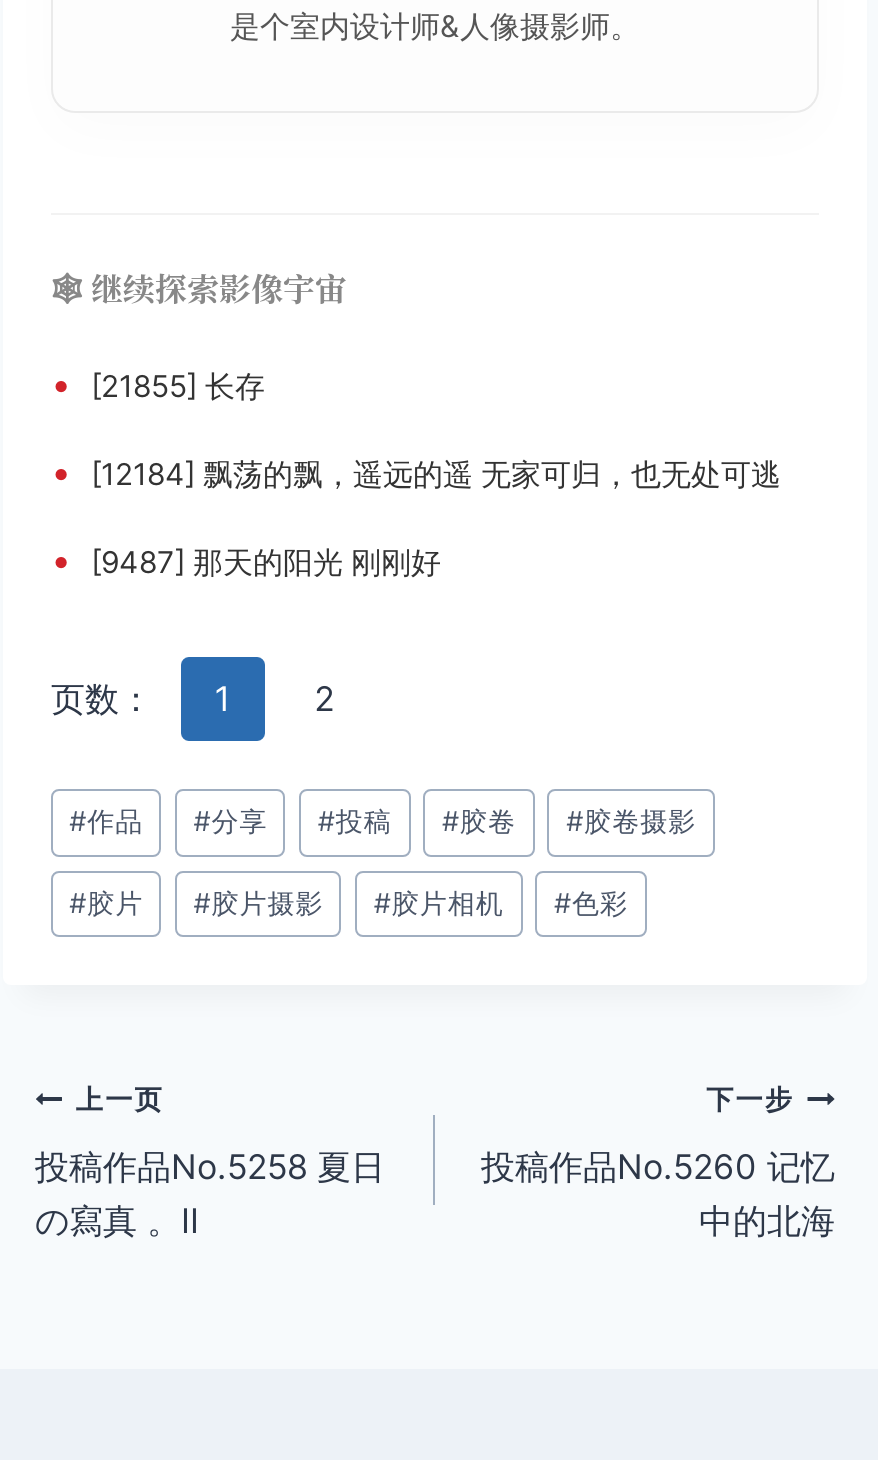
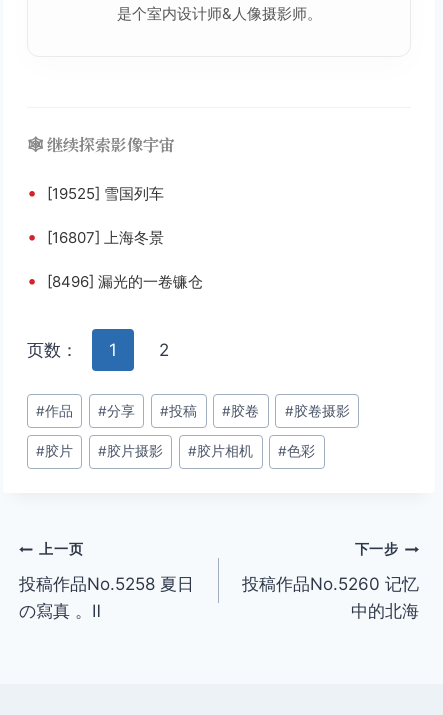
- • [21855] 长存
+ • [19525] 雪国列车

- • [12184] 飘荡的飘，遥远的遥 无家可归，也无处可逃
+ • [16807] 上海冬景

- • [9487] 那天的阳光 刚刚好
+ • [8496] 漏光的一卷镰仓
